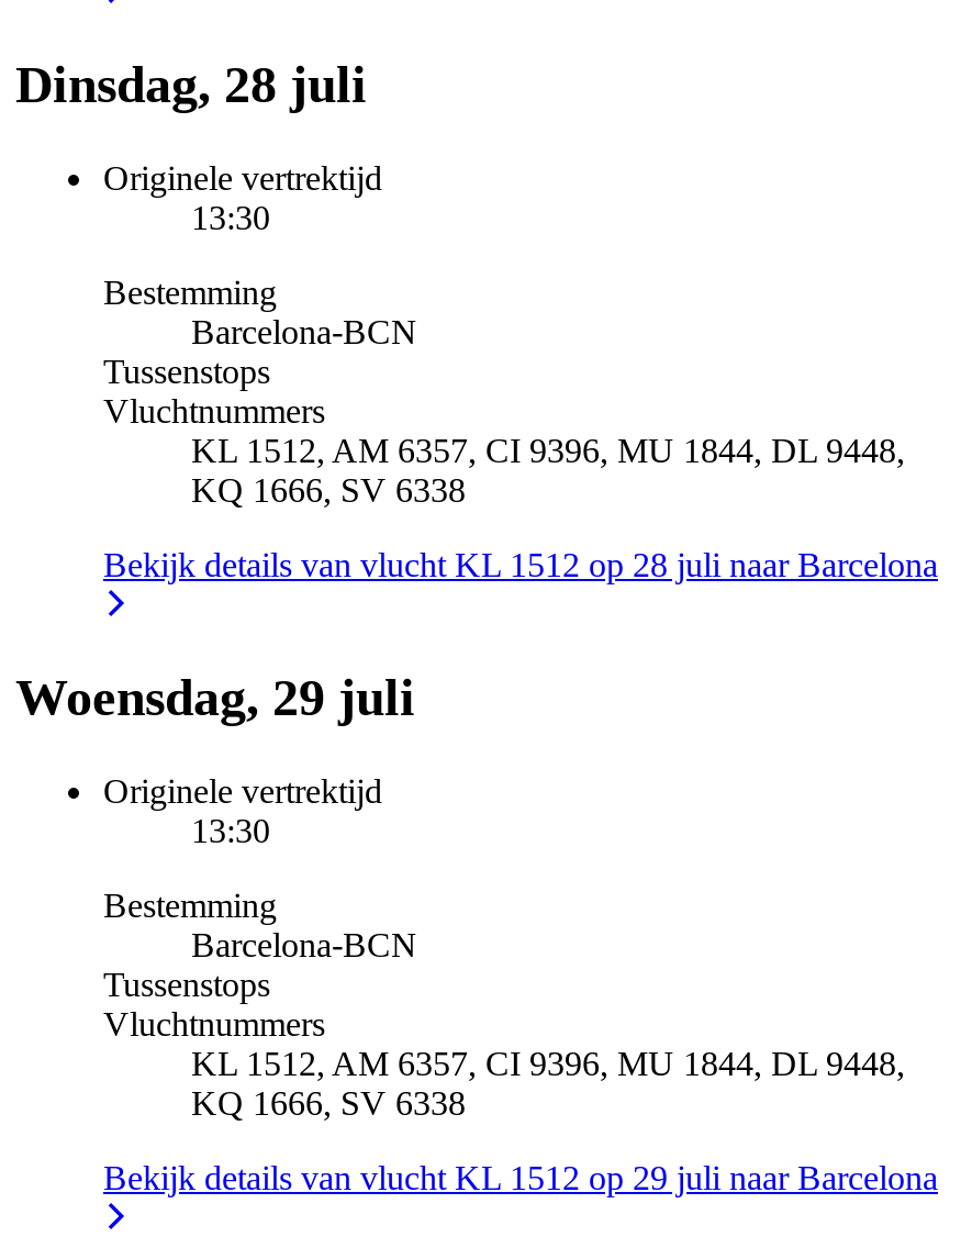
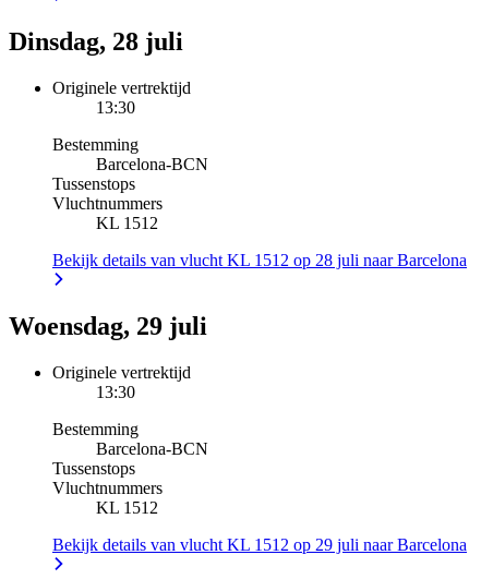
- KL 1512, AM 6357, CI 9396, MU 1844, DL 9448,
- KQ 1666, SV 6338
+ KL 1512

- KL 1512, AM 6357, CI 9396, MU 1844, DL 9448,
- KQ 1666, SV 6338
+ KL 1512
